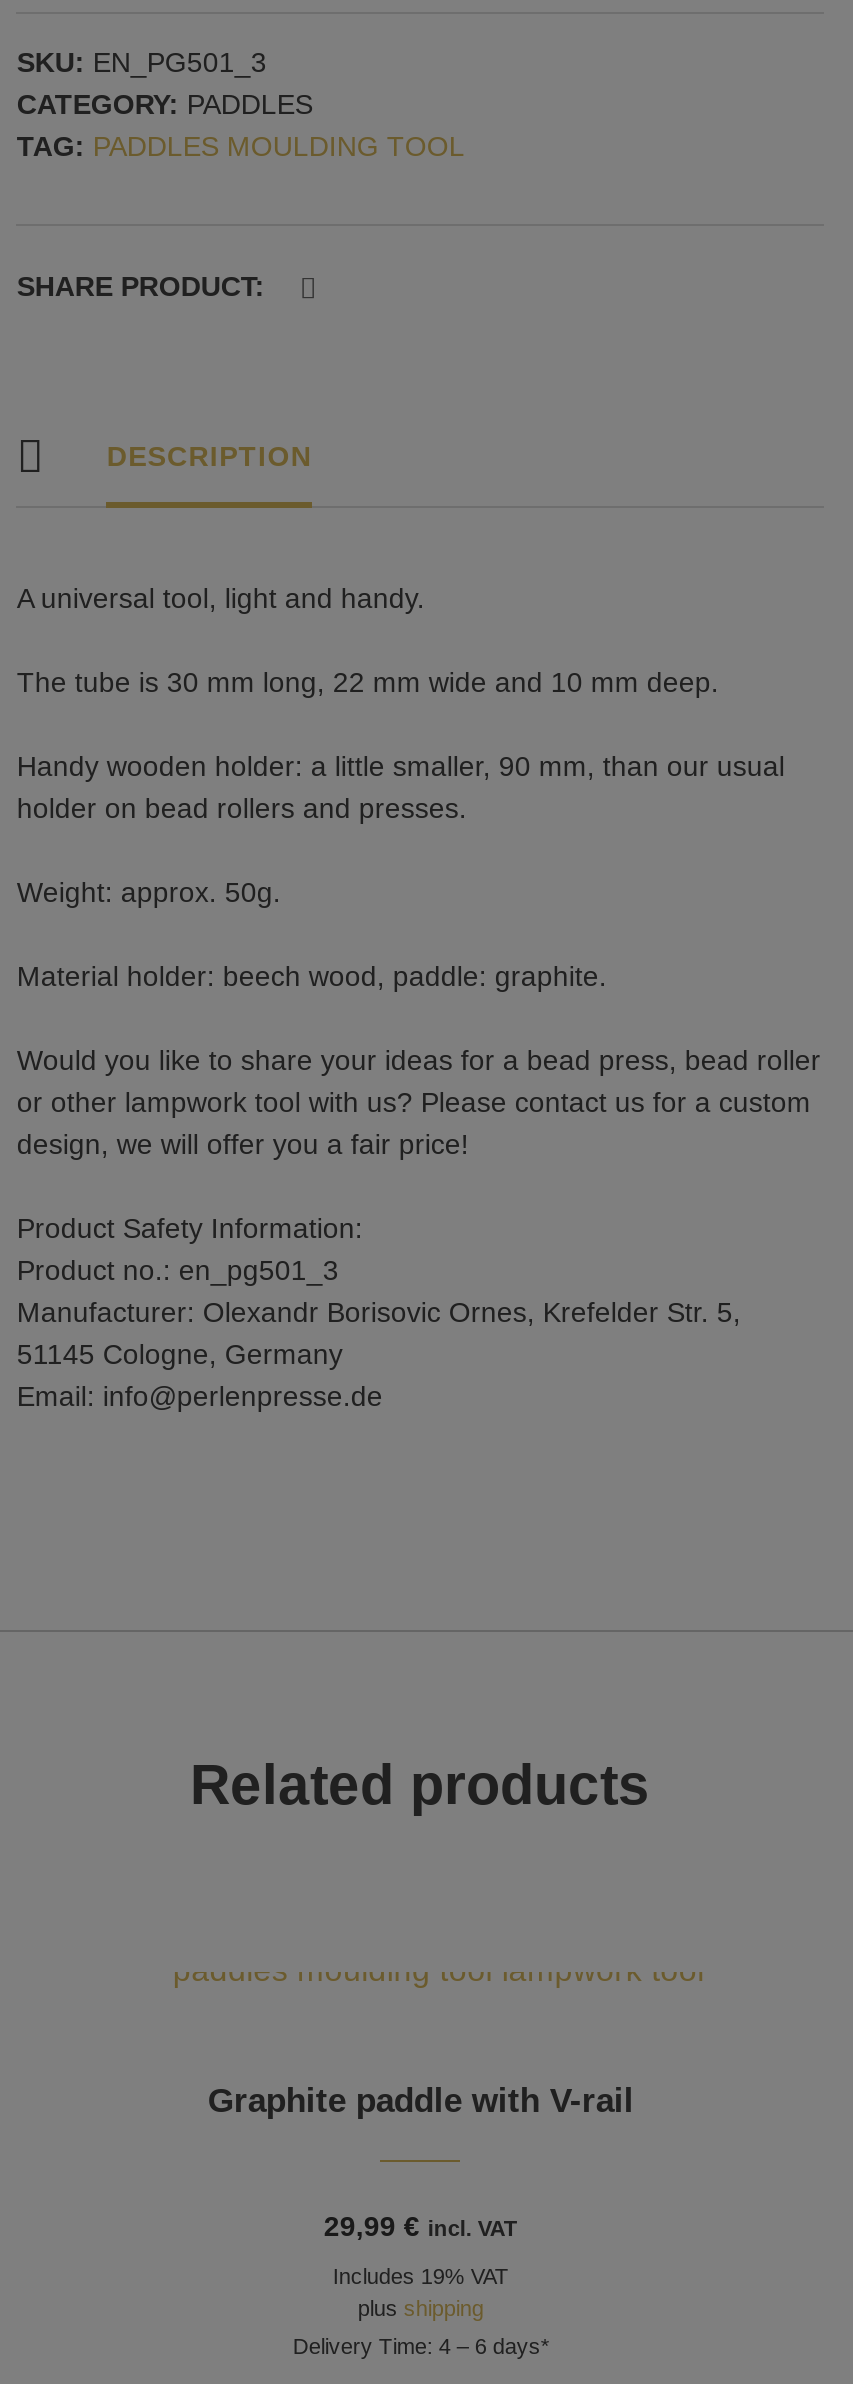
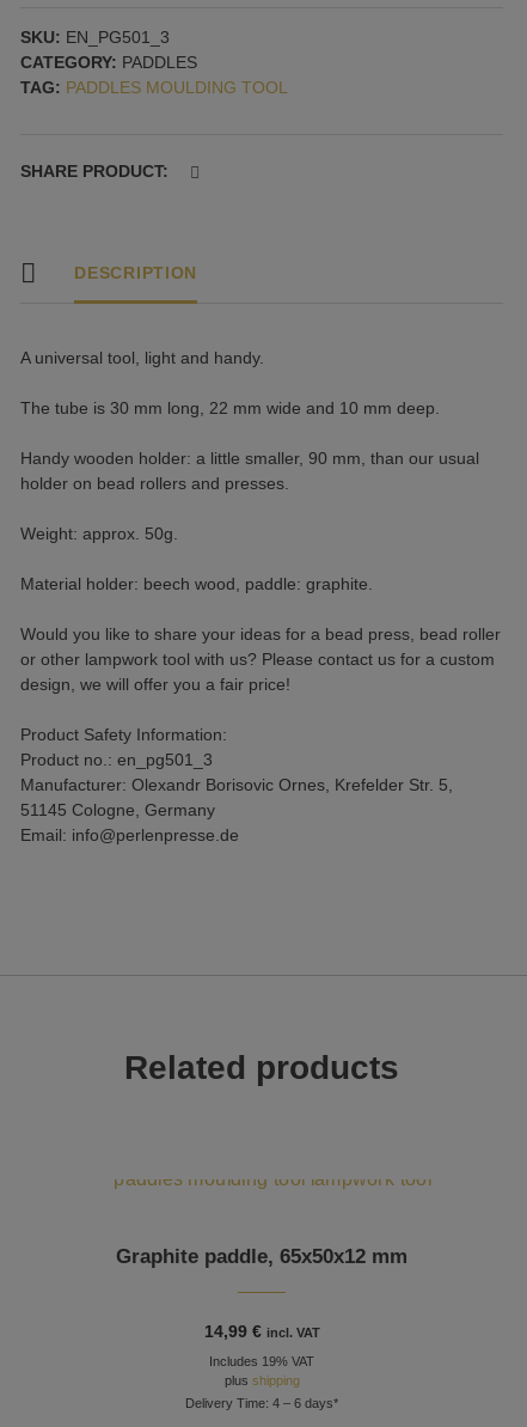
- Graphite paddle with V-rail
+ Graphite paddle, 65x50x12 mm

- 29,99 € incl. VAT
+ 14,99 € incl. VAT
